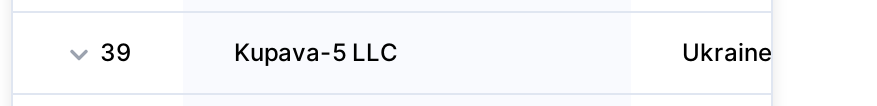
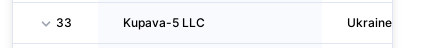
- 39
+ 33
